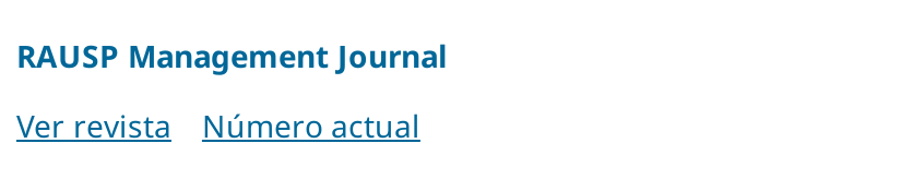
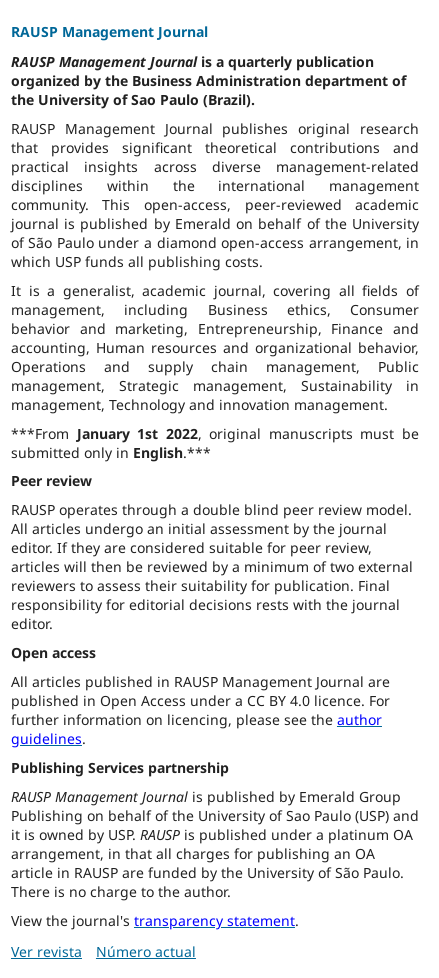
+ RAUSP Management Journal is a quarterly publication
+ organized by the Business Administration department of
+ the University of Sao Paulo (Brazil).
+ RAUSP Management Journal publishes original research
+ that provides significant theoretical contributions and
+ practical insights across diverse management-related
+ disciplines within the international management
+ community. This open-access, peer-reviewed academic
+ journal is published by Emerald on behalf of the University
+ of São Paulo under a diamond open-access arrangement, in
+ which USP funds all publishing costs.
+ It is a generalist, academic journal, covering all fields of
+ management, including Business ethics, Consumer
+ behavior and marketing, Entrepreneurship, Finance and
+ accounting, Human resources and organizational behavior,
+ Operations and supply chain management, Public
+ management, Strategic management, Sustainability in
+ management, Technology and innovation management.
+ ***From January 1st 2022, original manuscripts must be
+ submitted only in English.***
+ Peer review
+ RAUSP operates through a double blind peer review model.
+ All articles undergo an initial assessment by the journal
+ editor. If they are considered suitable for peer review,
+ articles will then be reviewed by a minimum of two external
+ reviewers to assess their suitability for publication. Final
+ responsibility for editorial decisions rests with the journal
+ editor.
+ Open access
+ All articles published in RAUSP Management Journal are
+ published in Open Access under a CC BY 4.0 licence. For
+ further information on licencing, please see the author
+ guidelines.
+ Publishing Services partnership
+ RAUSP Management Journal is published by Emerald Group
+ Publishing on behalf of the University of Sao Paulo (USP) and
+ it is owned by USP. RAUSP is published under a platinum OA
+ arrangement, in that all charges for publishing an OA
+ article in RAUSP are funded by the University of São Paulo.
+ There is no charge to the author.
+ View the journal's transparency statement.
